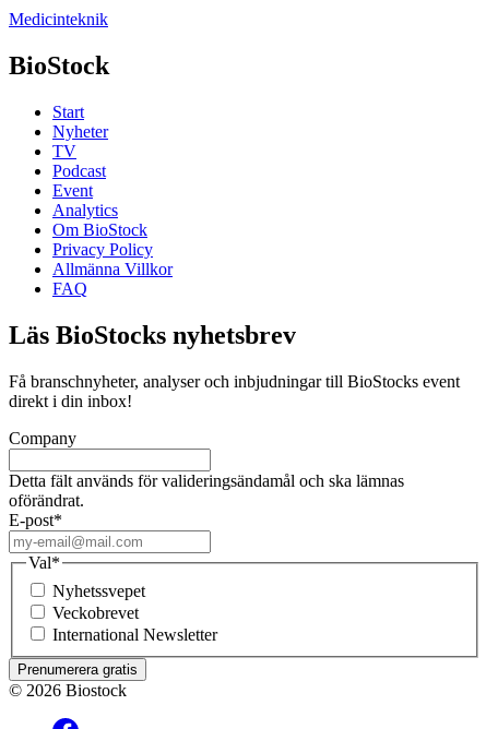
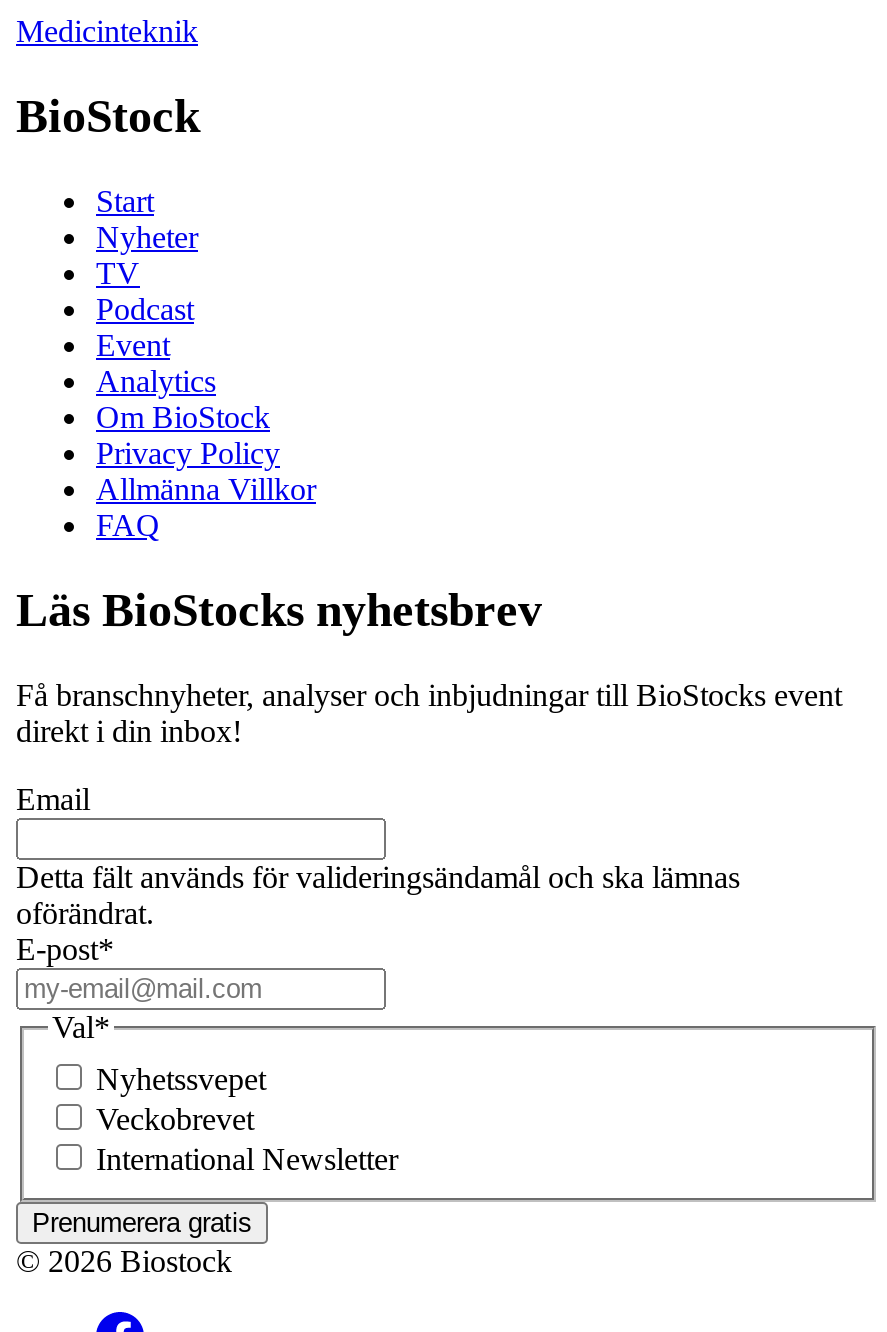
- Company
+ Email
